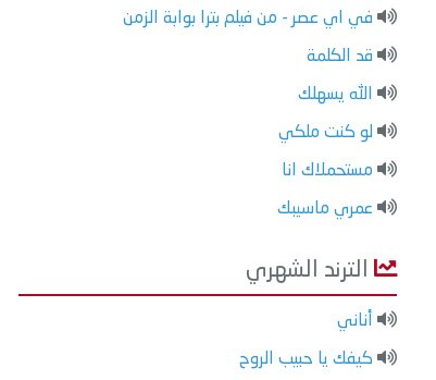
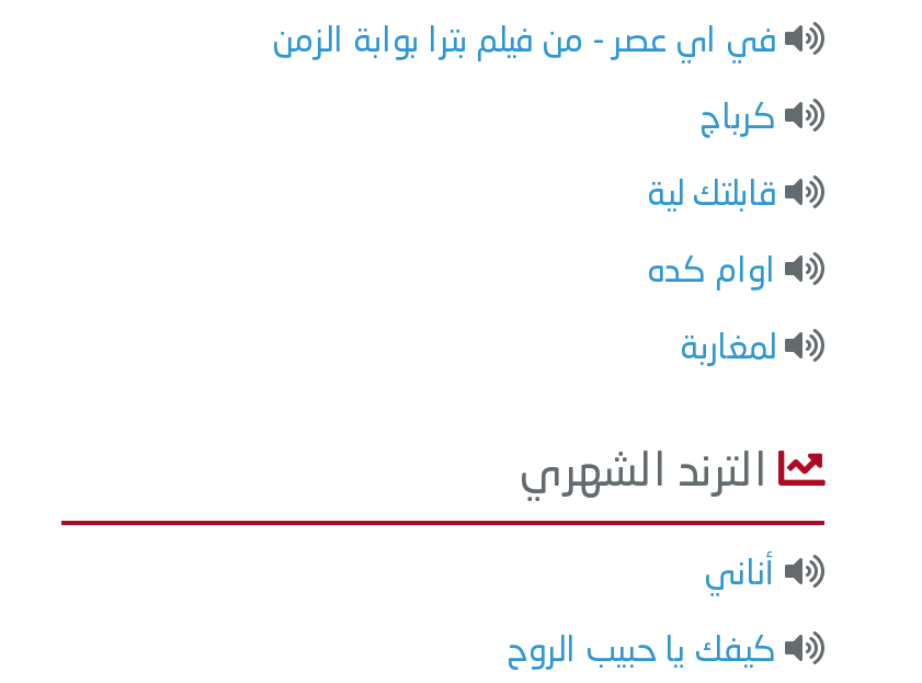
- قد الكلمة
- الله يسهلك
- لو كنت ملكي
- مستحملاك انا
- عمري ماسيبك
+ كرباج
+ قابلتك لية
+ اوام كده
+ لمغاربة
